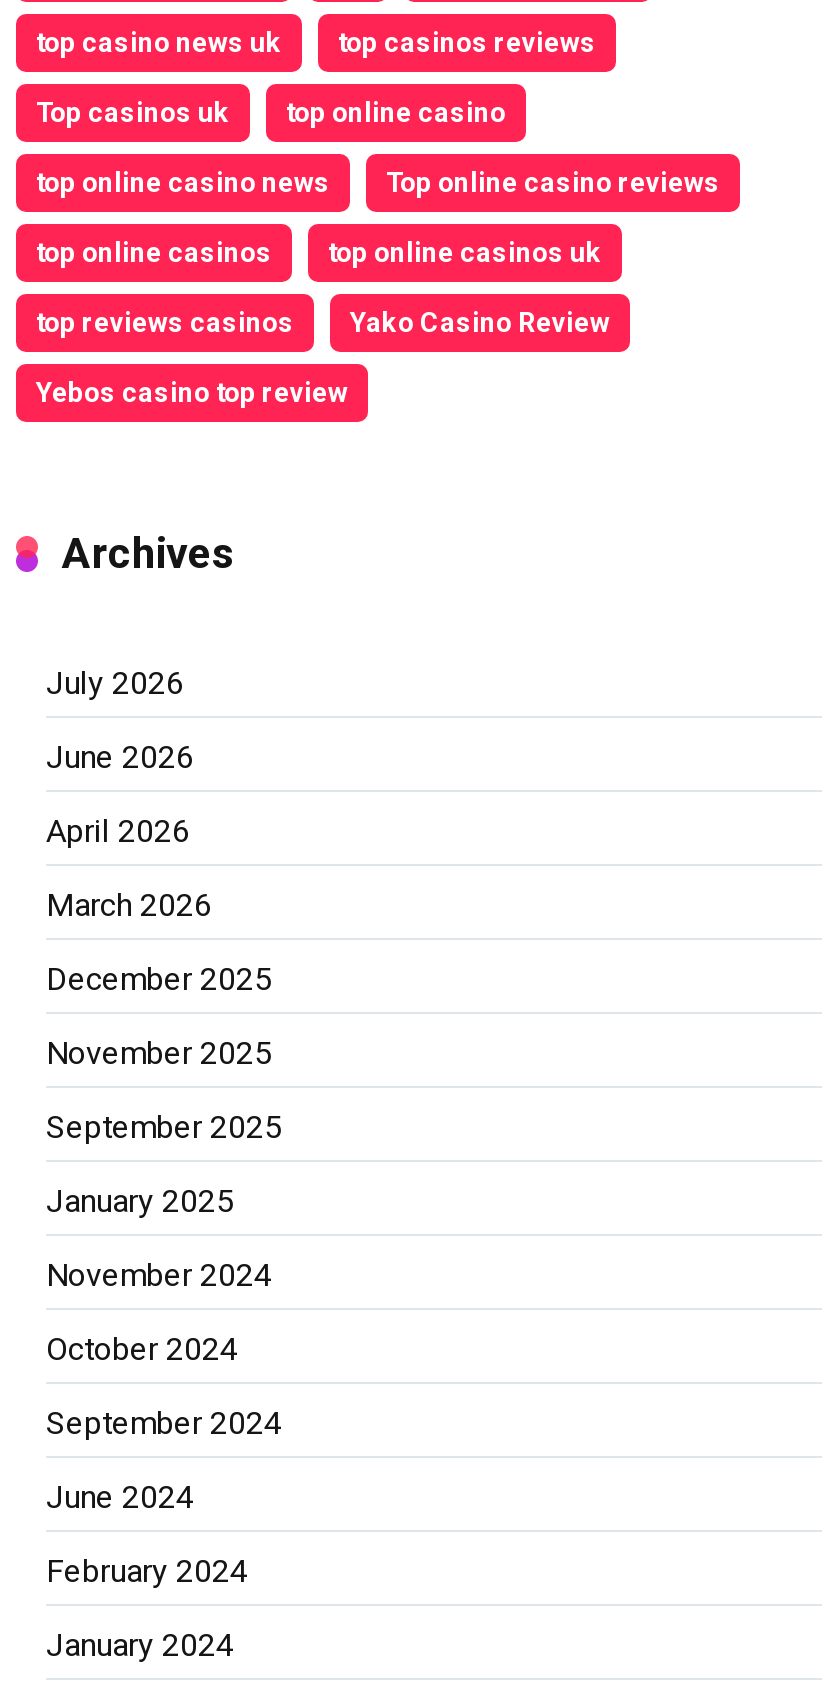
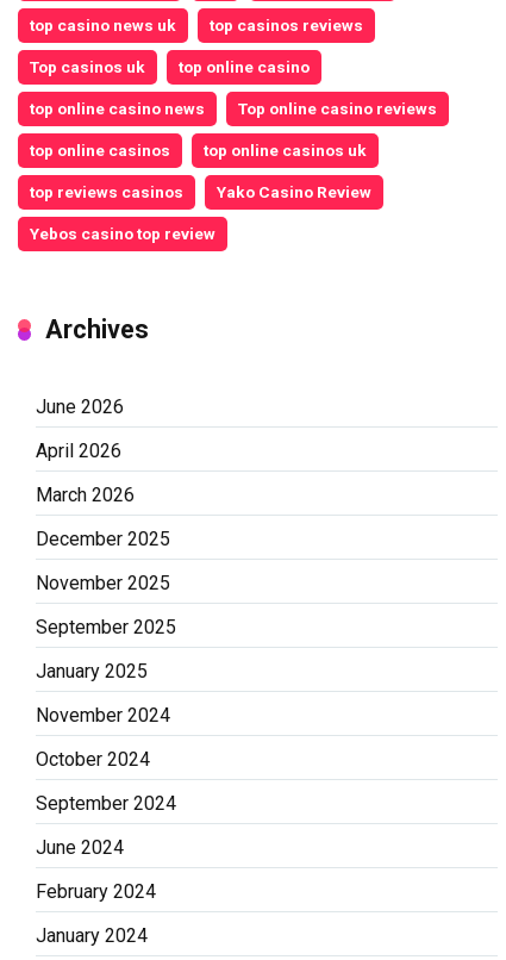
- July 2026
